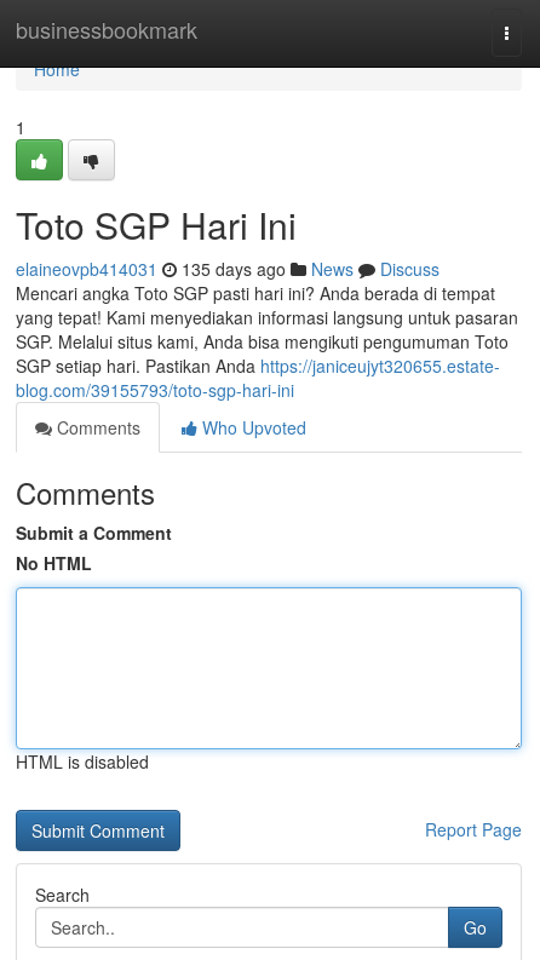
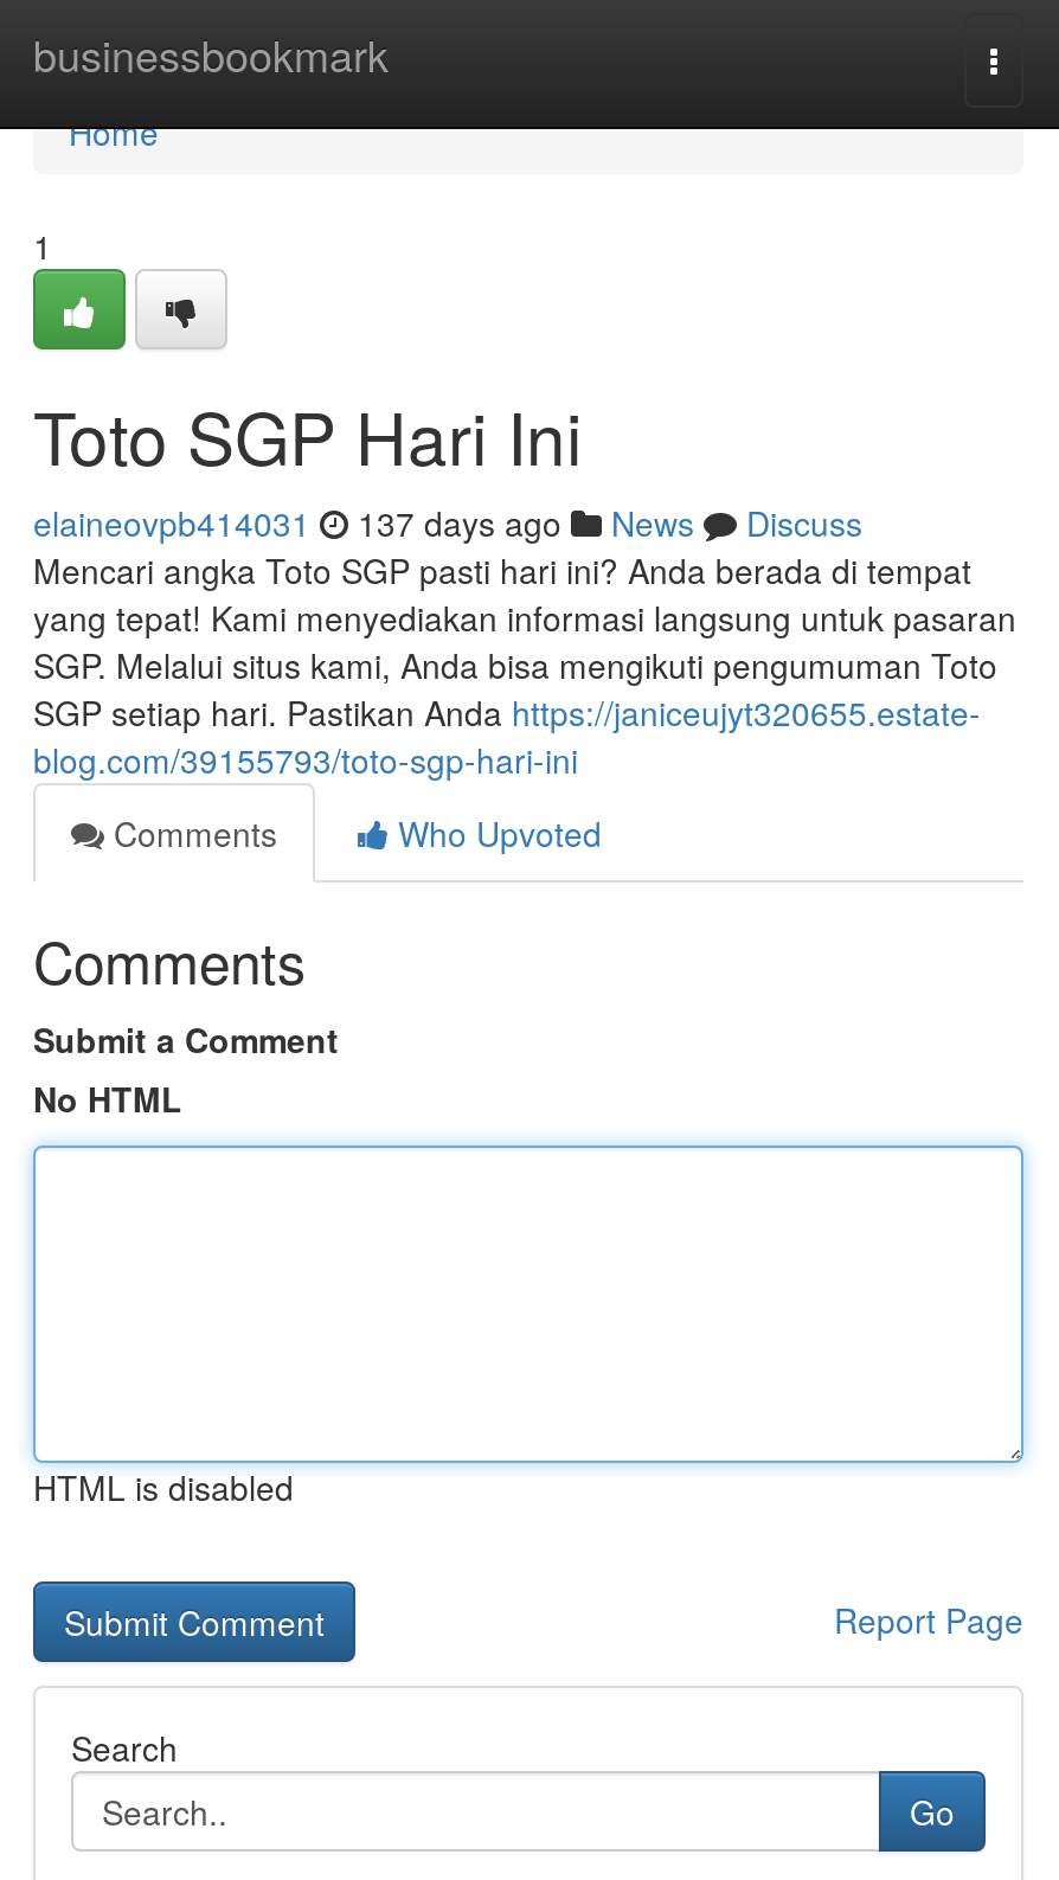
- elaineovpb414031 135 days ago News Discuss
+ elaineovpb414031 137 days ago News Discuss
